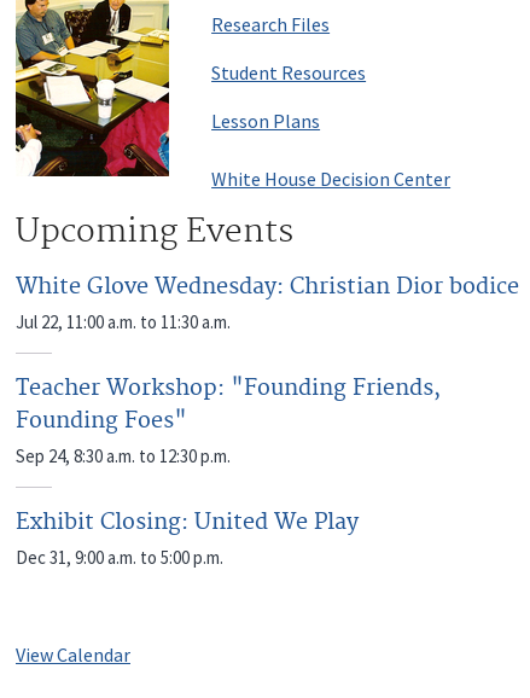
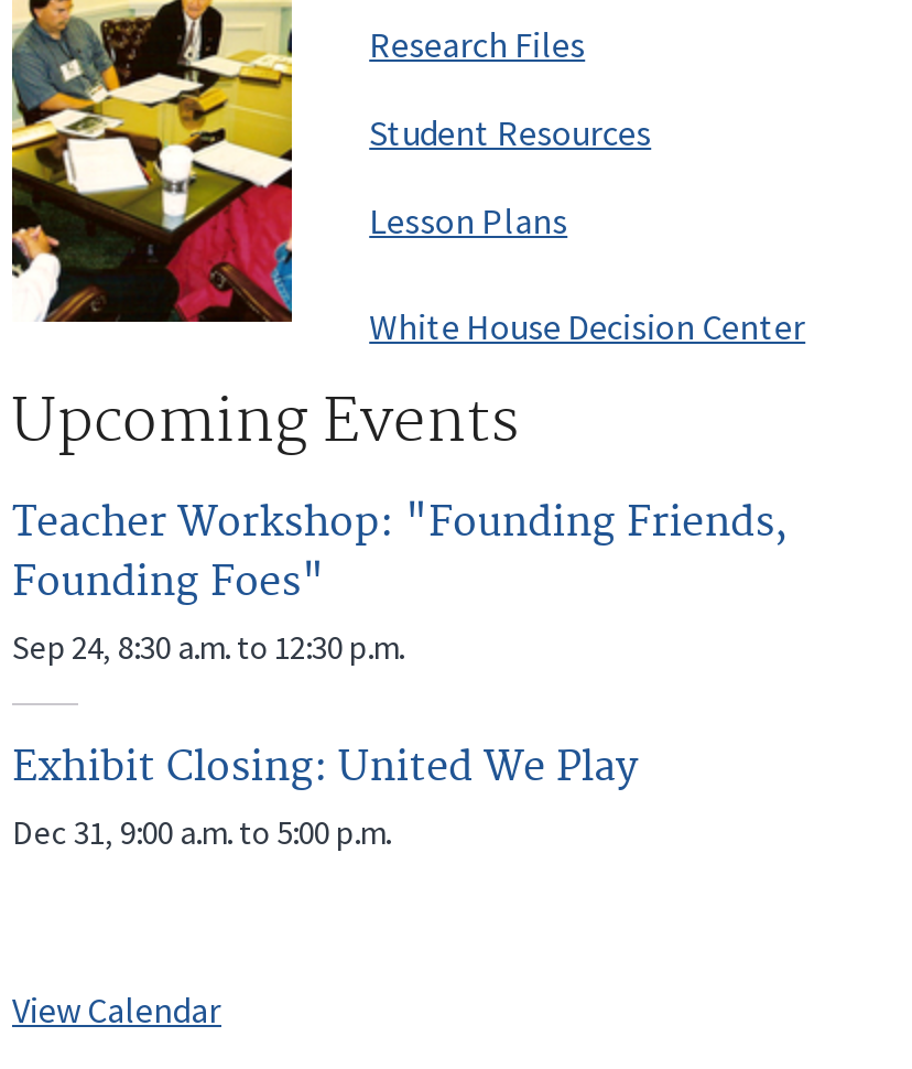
- White Glove Wednesday: Christian Dior bodice
- Jul 22, 11:00 a.m. to 11:30 a.m.
